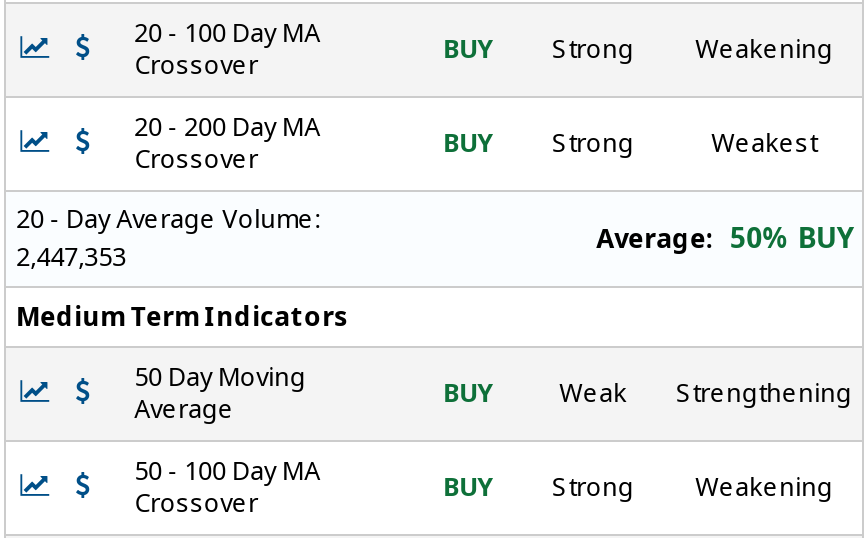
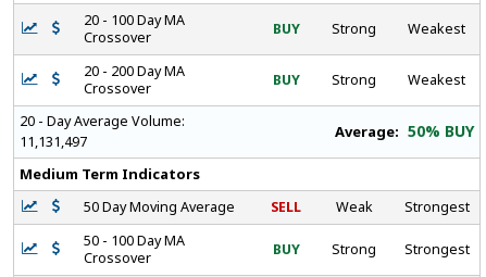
- Weakening
+ Weakest

- 2,447,353
+ 11,131,497

- 50 Day Moving
- Average
- BUY
+ 50 Day Moving Average
+ SELL

- Strengthening
+ Strongest

- Weakening
+ Strongest
